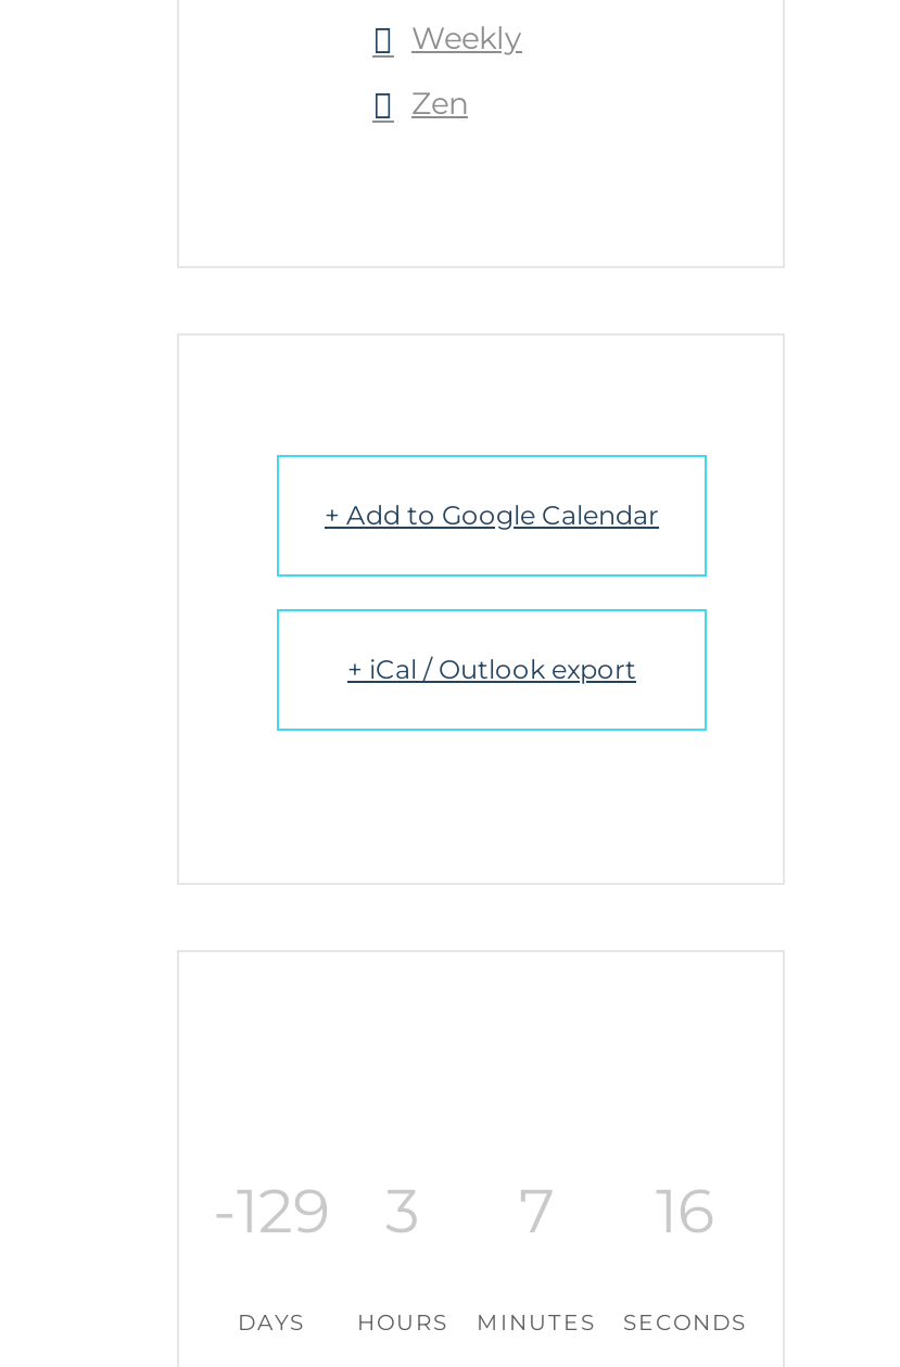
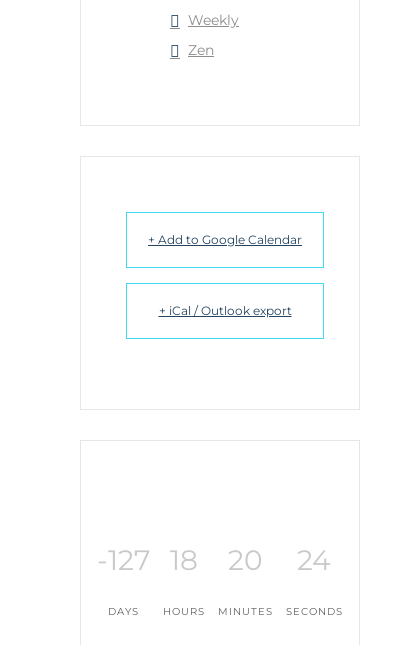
- -129
+ -127

- 3
+ 18

- 7
+ 20

- 16
+ 24
